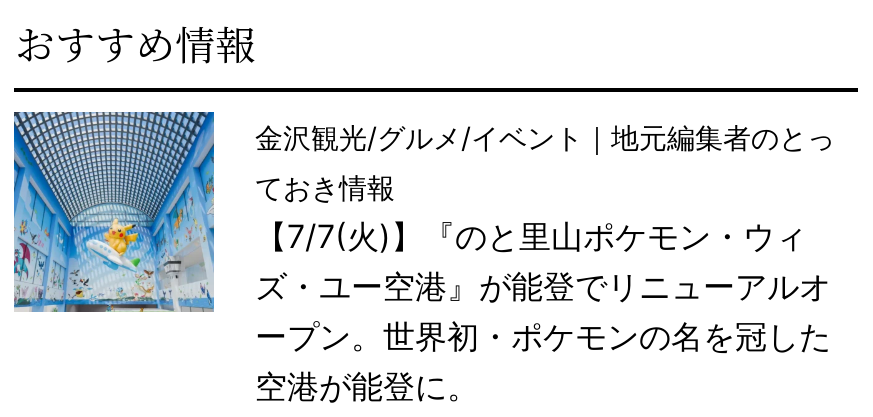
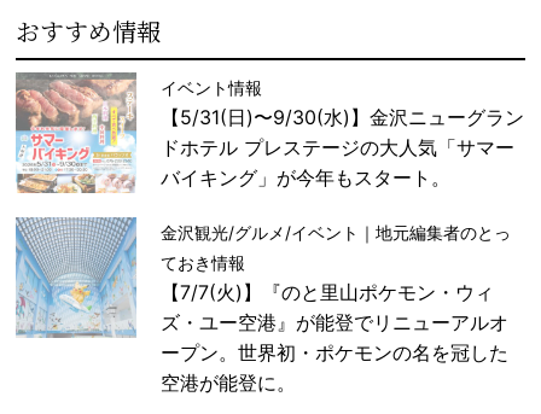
+ [image]
+ イベント情報
+ 【5/31(日)〜9/30(水)】金沢ニューグラン
+ ドホテル プレステージの大人気「サマー
+ バイキング」が今年もスタート。

moved down: [image]
